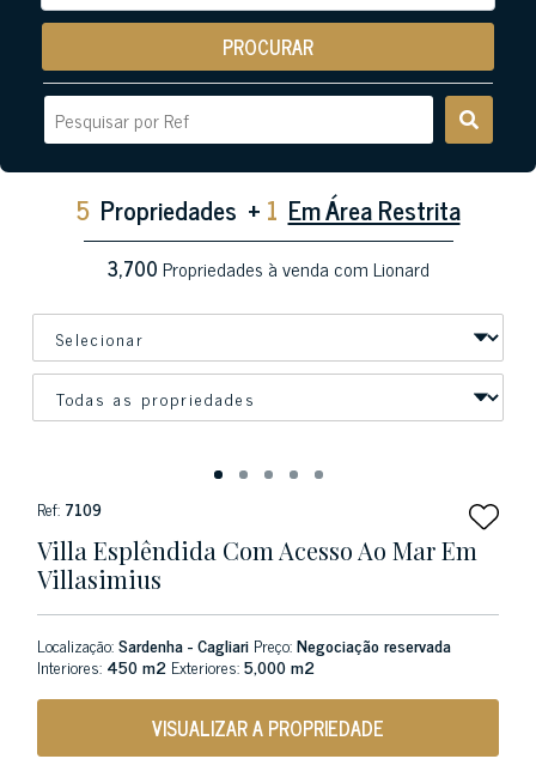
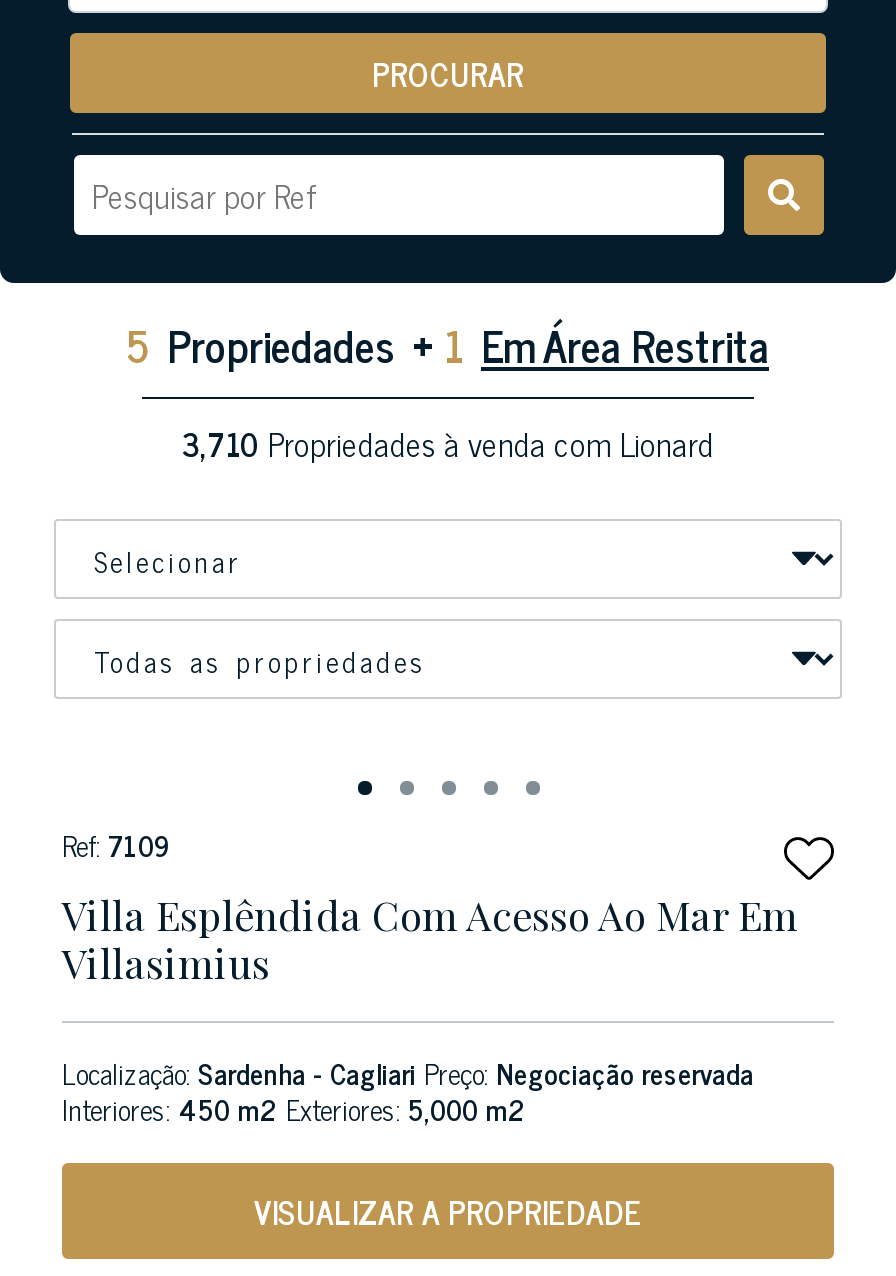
- 3,700 Propriedades à venda com Lionard
+ 3,710 Propriedades à venda com Lionard
